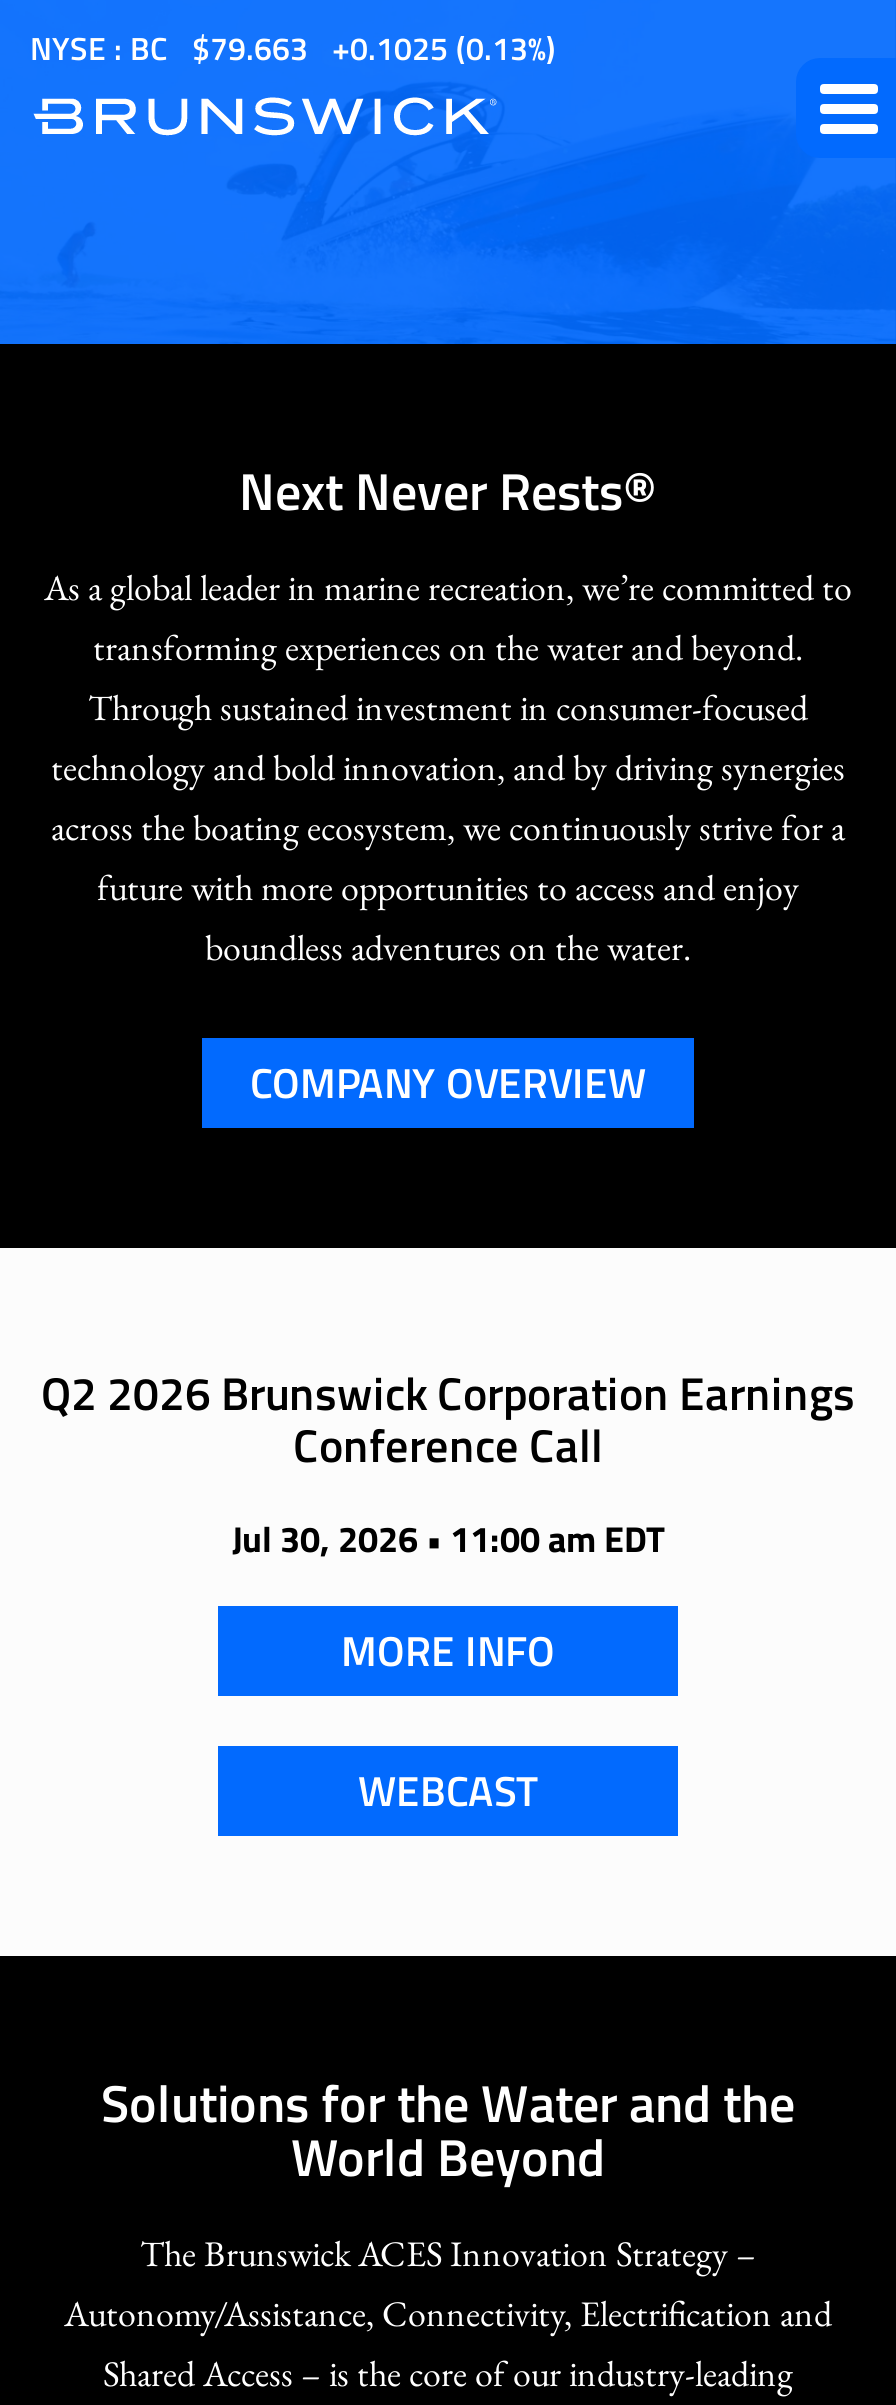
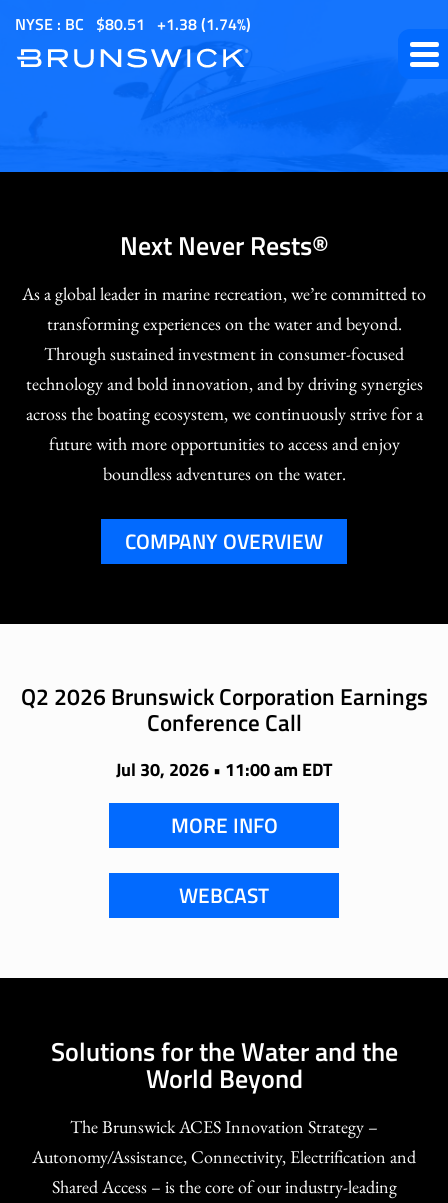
- NYSE : BC $79.663
+ NYSE : BC $80.51

- 0.1025 (0.13%)
+ 1.38 (1.74%)
